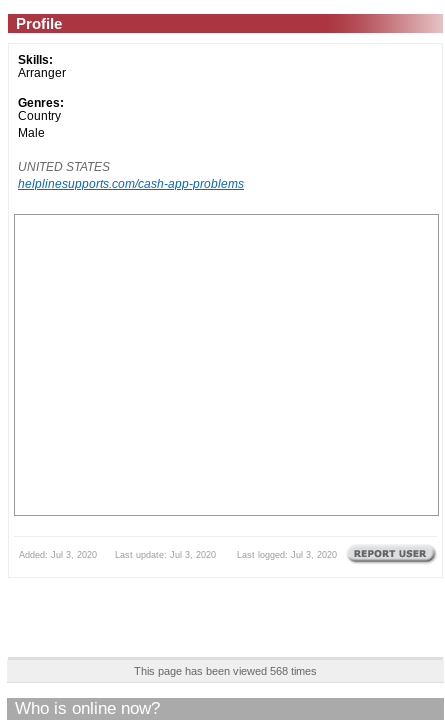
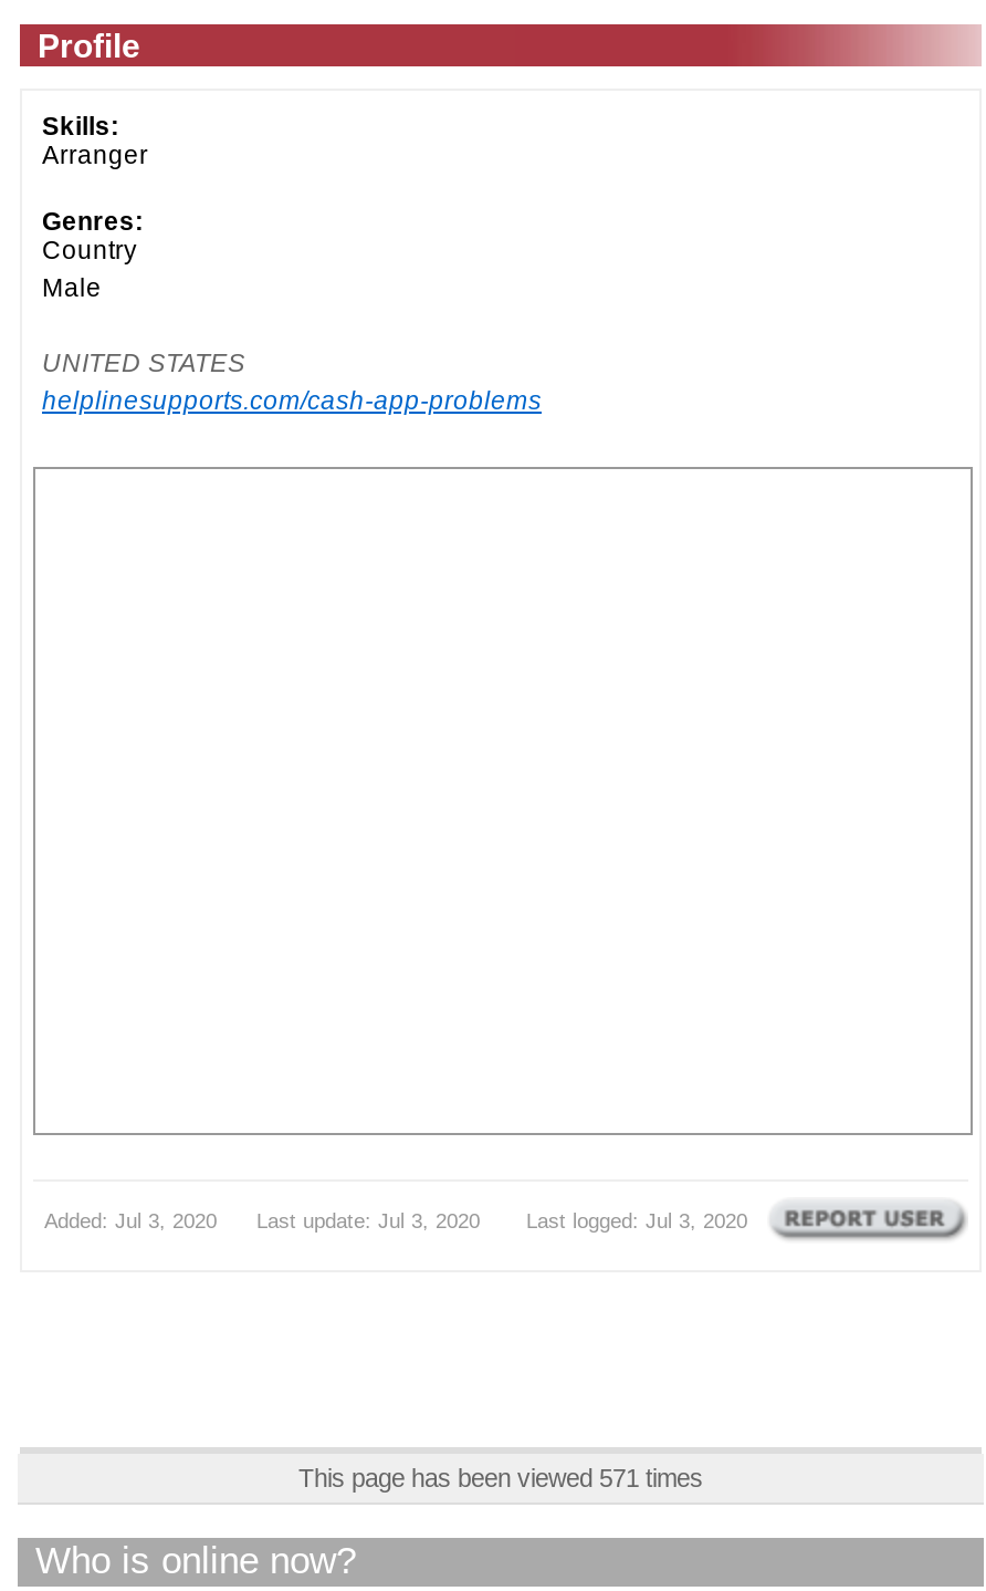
- This page has been viewed 568 times
+ This page has been viewed 571 times
